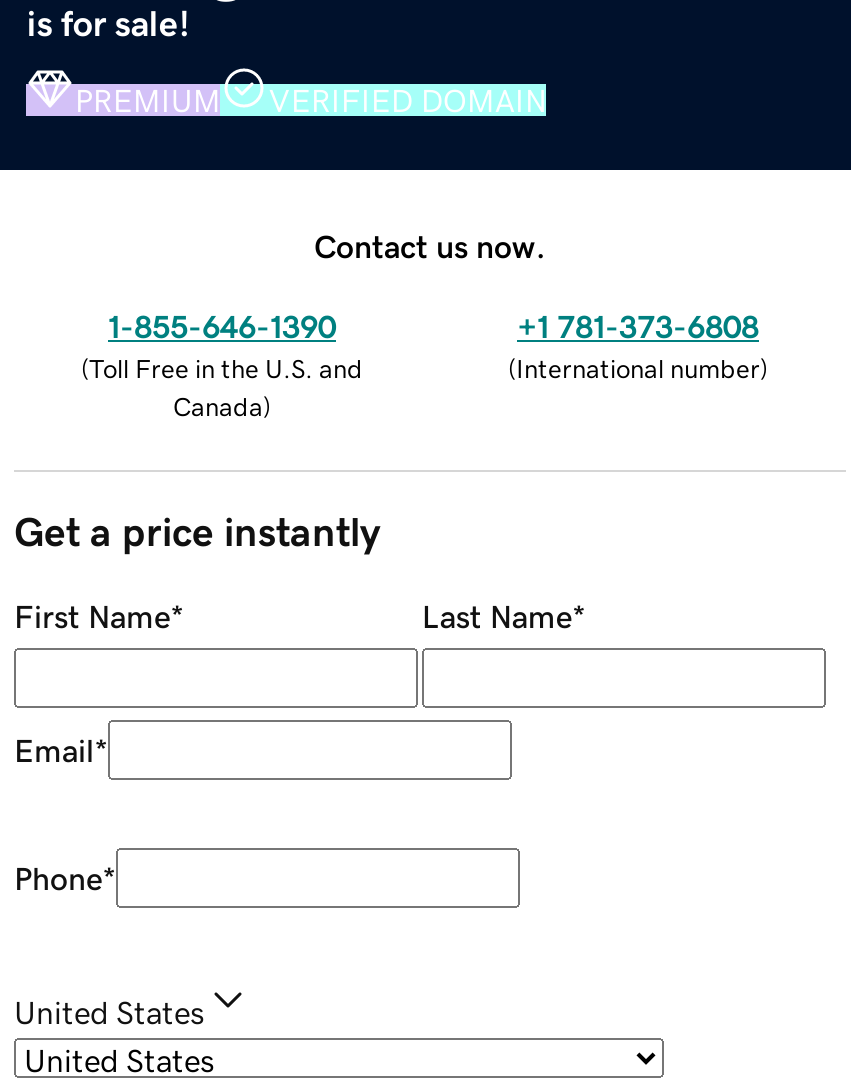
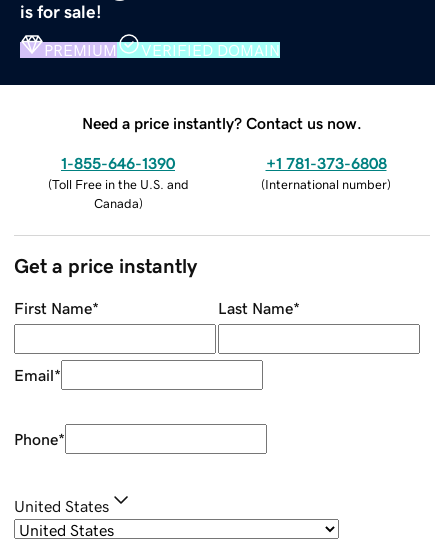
- Contact us now.
+ Need a price instantly? Contact us now.
